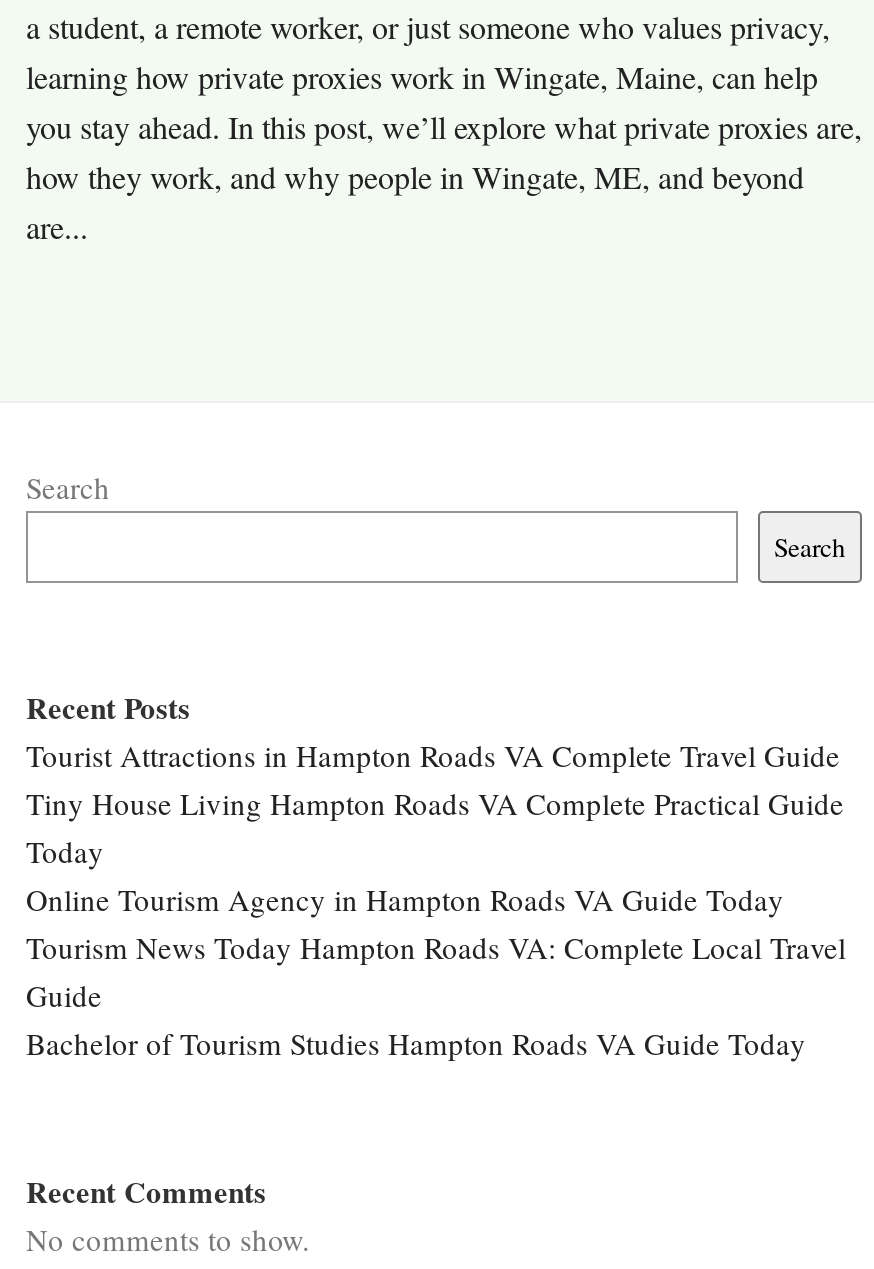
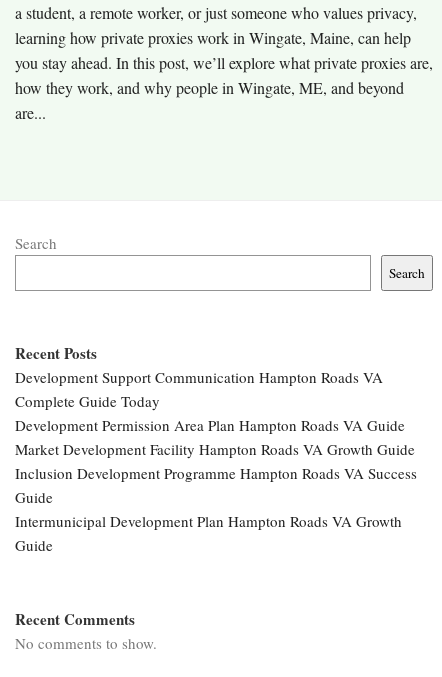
- Tourist Attractions in Hampton Roads VA Complete Travel Guide
- Tiny House Living Hampton Roads VA Complete Practical Guide
- Today
- Online Tourism Agency in Hampton Roads VA Guide Today
- Tourism News Today Hampton Roads VA: Complete Local Travel
+ Development Support Communication Hampton Roads VA
+ Complete Guide Today
+ Development Permission Area Plan Hampton Roads VA Guide
+ Market Development Facility Hampton Roads VA Growth Guide
+ Inclusion Development Programme Hampton Roads VA Success

- Bachelor of Tourism Studies Hampton Roads VA Guide Today
+ Intermunicipal Development Plan Hampton Roads VA Growth
+ Guide
